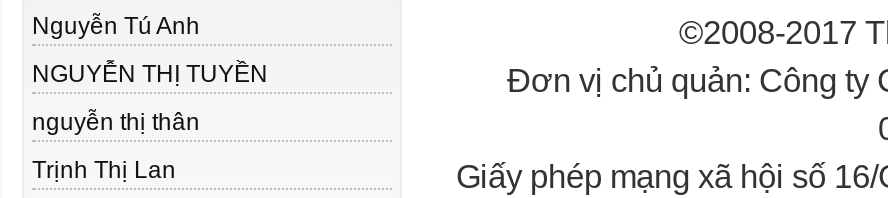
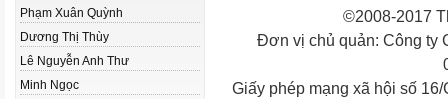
- Nguyễn Tú Anh
+ Phạm Xuân Quỳnh

- NGUYỄN THỊ TUYỀN
+ Dương Thị Thùy

- nguyễn thị thân
+ Lê Nguyễn Anh Thư

- Trịnh Thị Lan
+ Minh Ngọc
